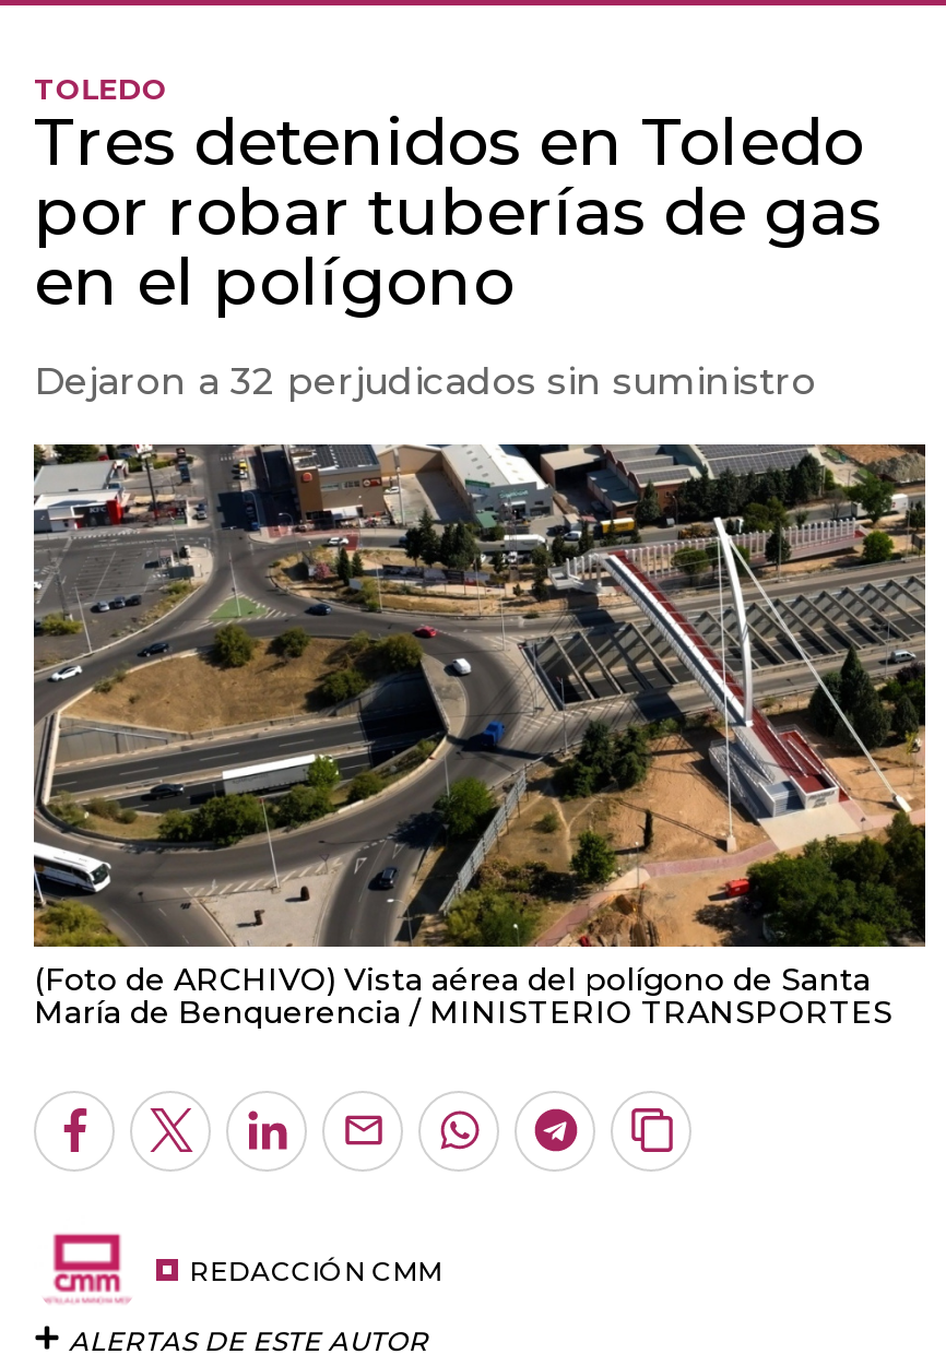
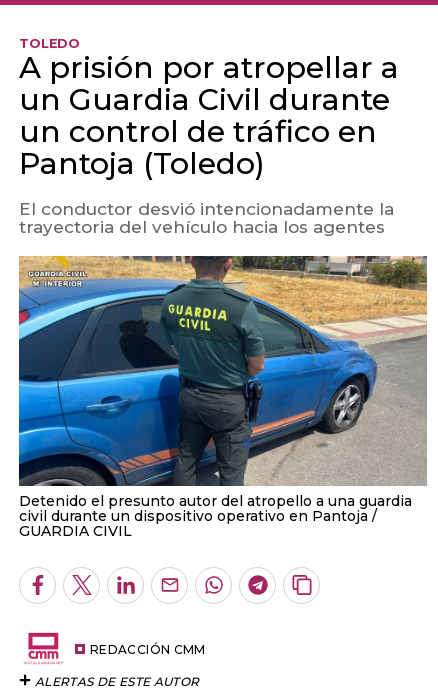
- Tres detenidos en Toledo
- por robar tuberías de gas
- en el polígono
+ A prisión por atropellar a
+ un Guardia Civil durante
+ un control de tráfico en
+ Pantoja (Toledo)

- Dejaron a 32 perjudicados sin suministro
+ El conductor desvió intencionadamente la
+ trayectoria del vehículo hacia los agentes

- [image]
+ [image]

- (Foto de ARCHIVO) Vista aérea del polígono de Santa
- María de Benquerencia
- MINISTERIO TRANSPORTES
+ Detenido el presunto autor del atropello a una guardia
+ civil durante un dispositivo operativo en Pantoja
+ GUARDIA CIVIL
